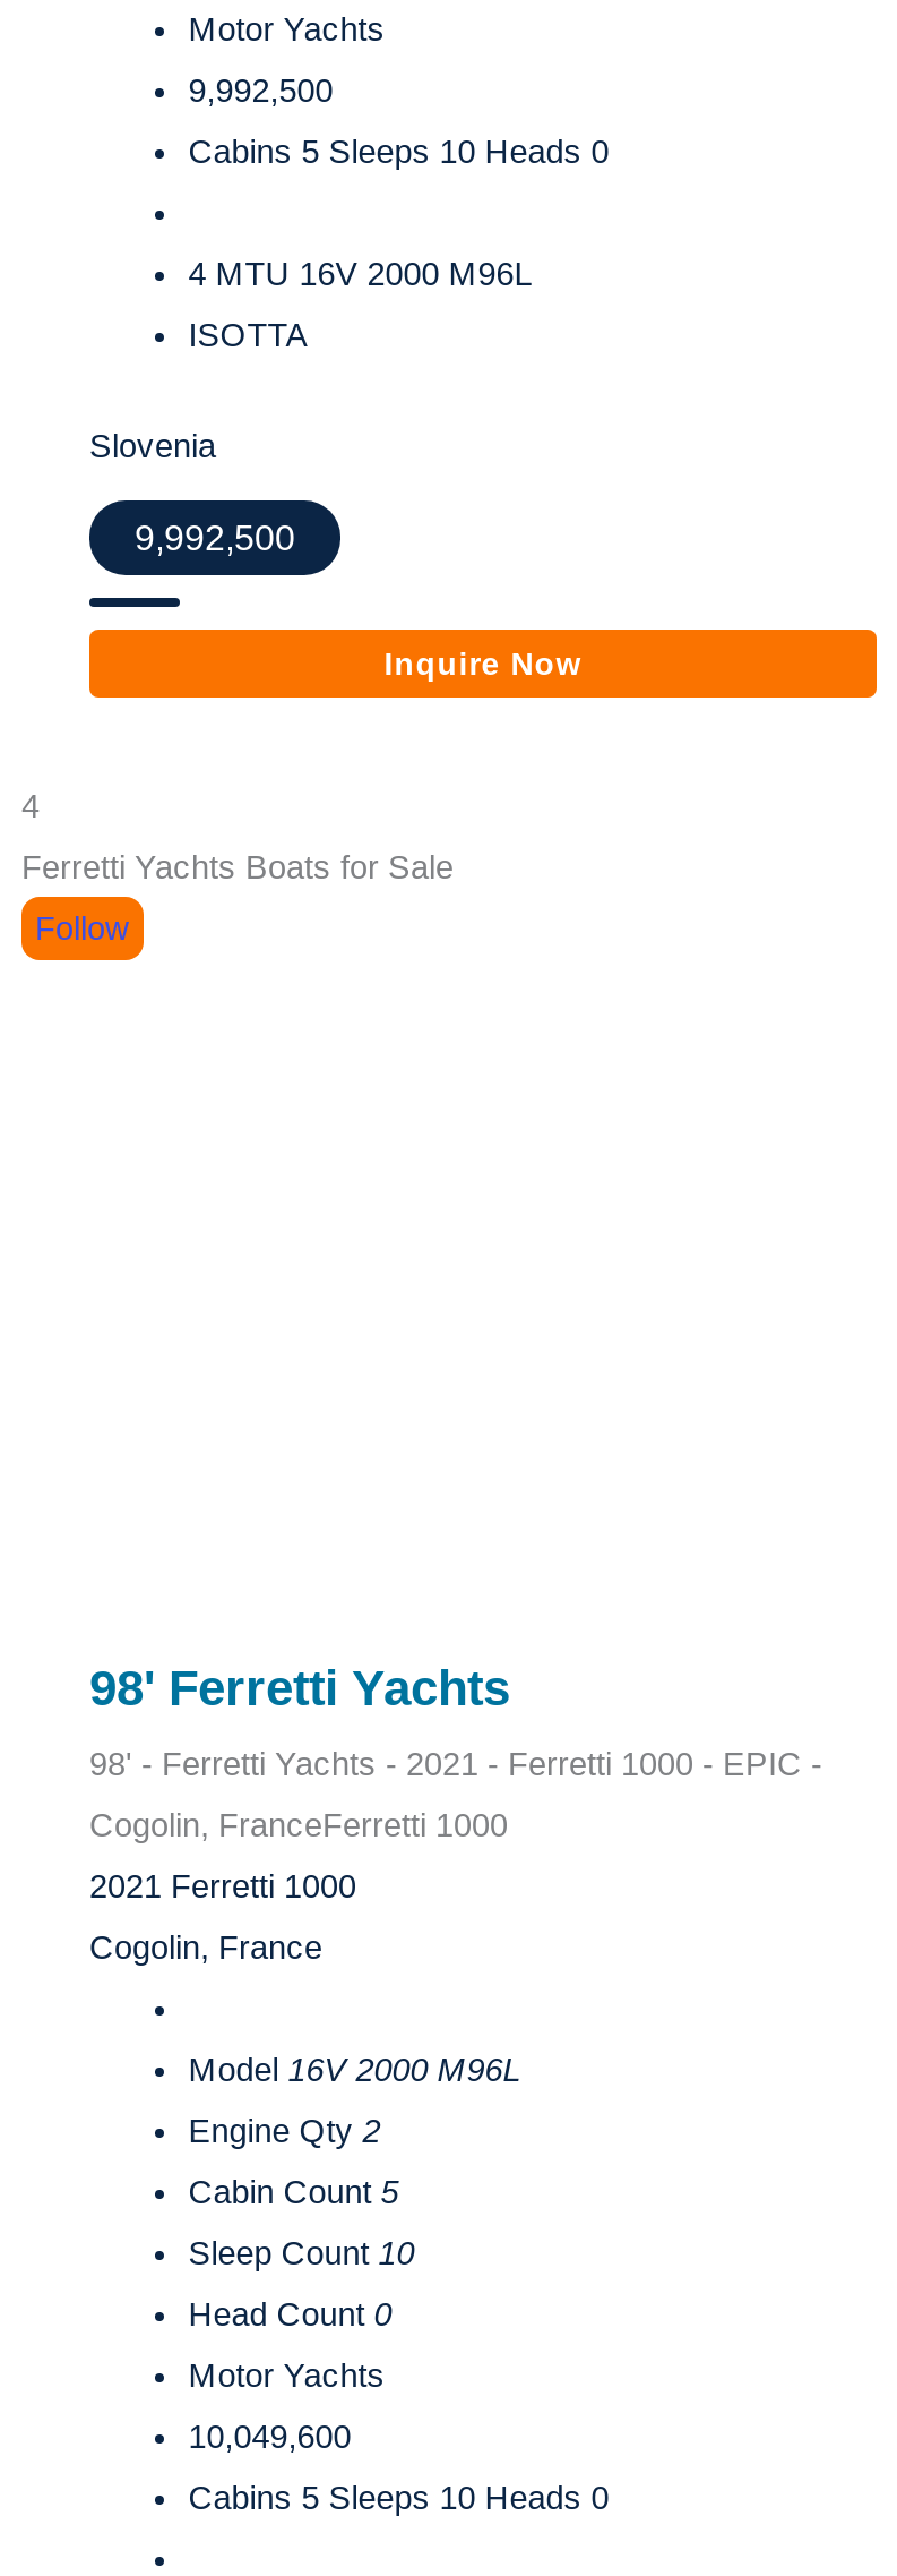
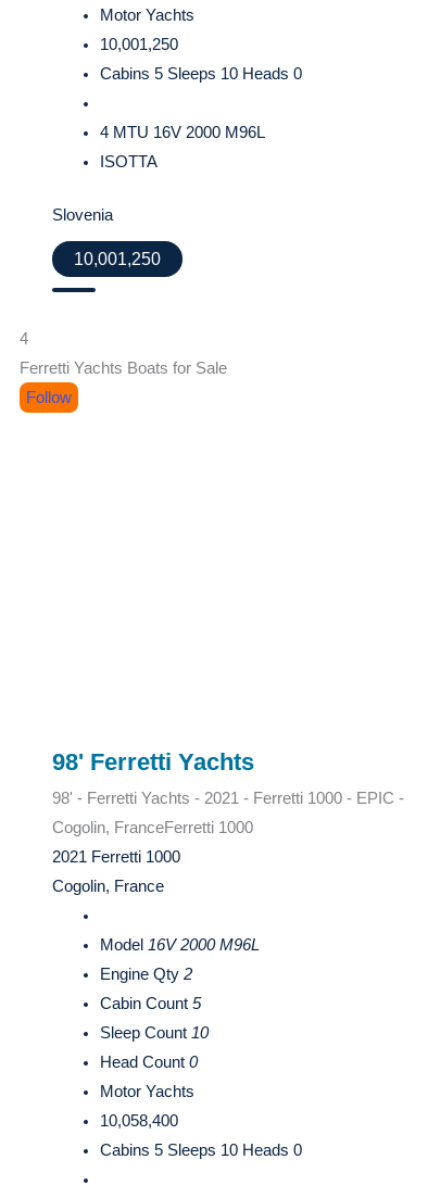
- 9,992,500
+ 10,001,250

- 9,992,500
- Inquire Now
+ 10,001,250

- 10,049,600
+ 10,058,400
